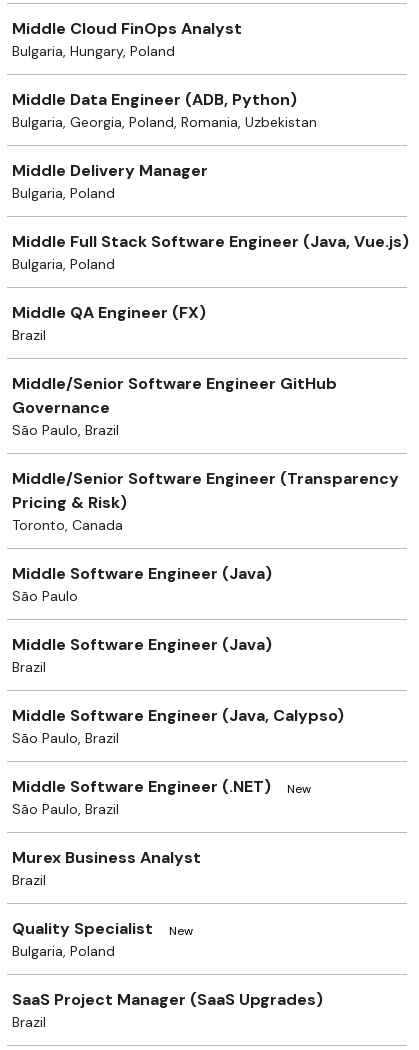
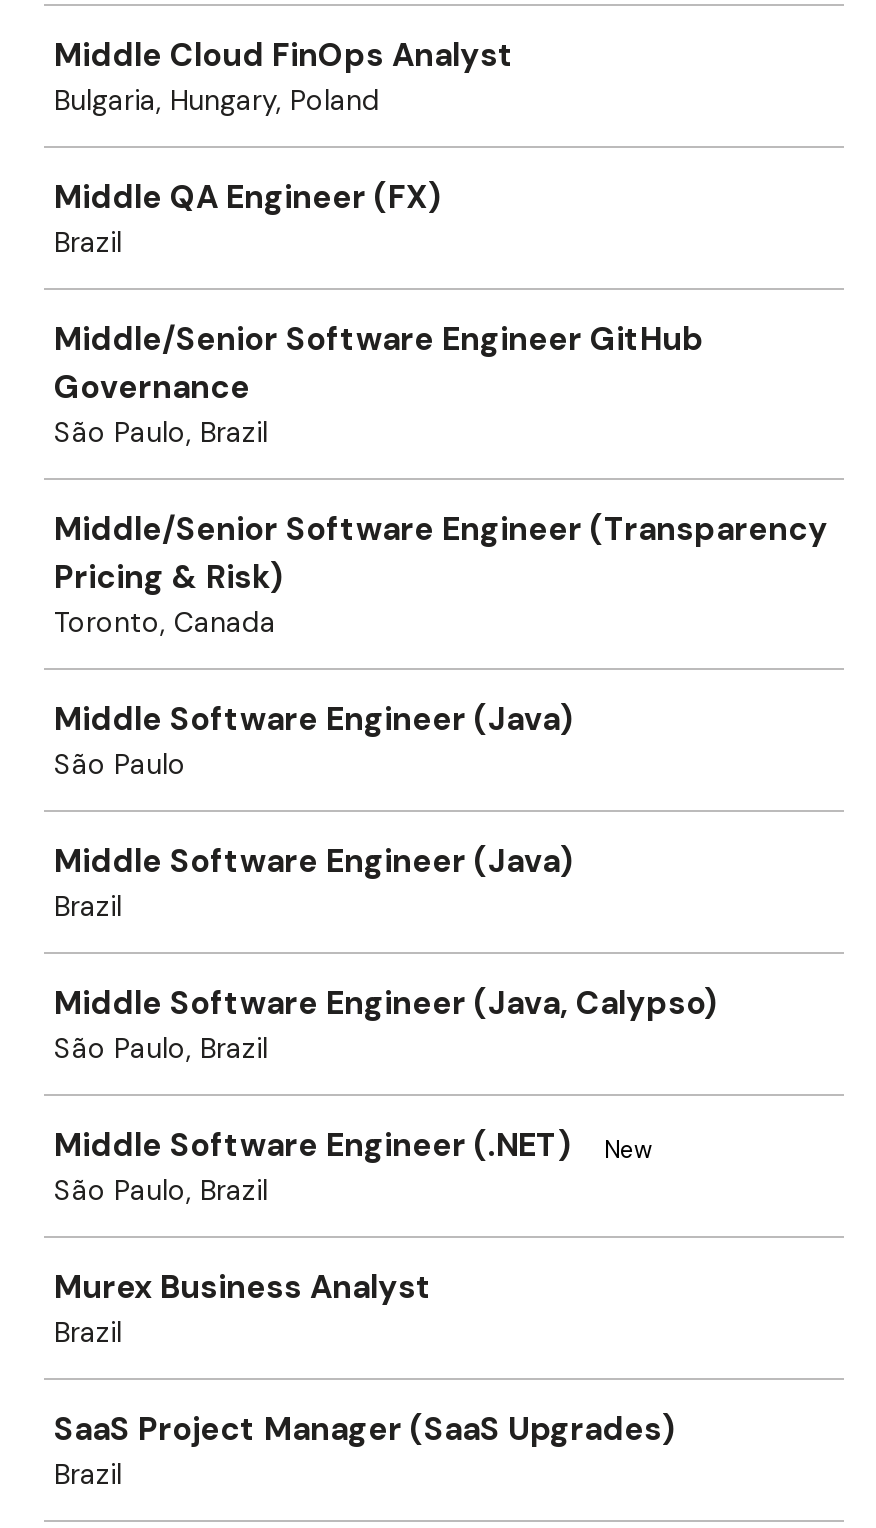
- Middle Data Engineer (ADB, Python)
- Bulgaria, Georgia, Poland, Romania, Uzbekistan
- Middle Delivery Manager
- Bulgaria, Poland
- Middle Full Stack Software Engineer (Java, Vue.js)
- Bulgaria, Poland

- Quality Specialist
- New
- Bulgaria, Poland
